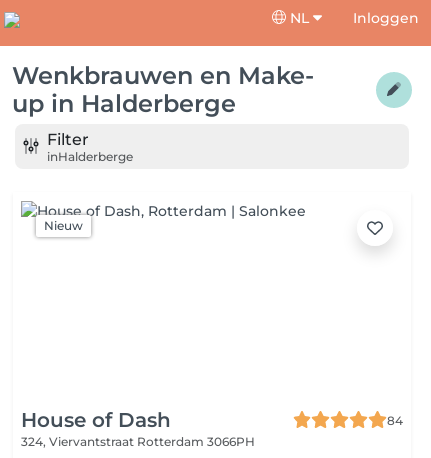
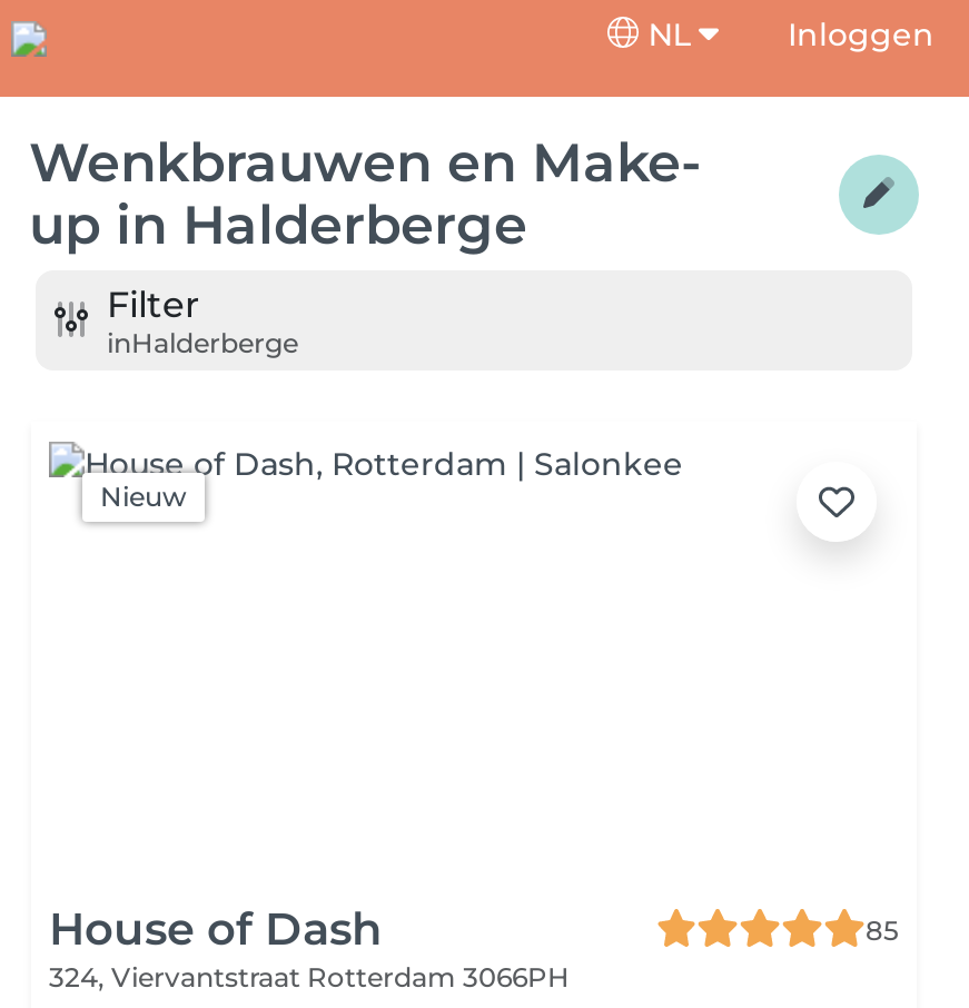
- 84
+ 85
